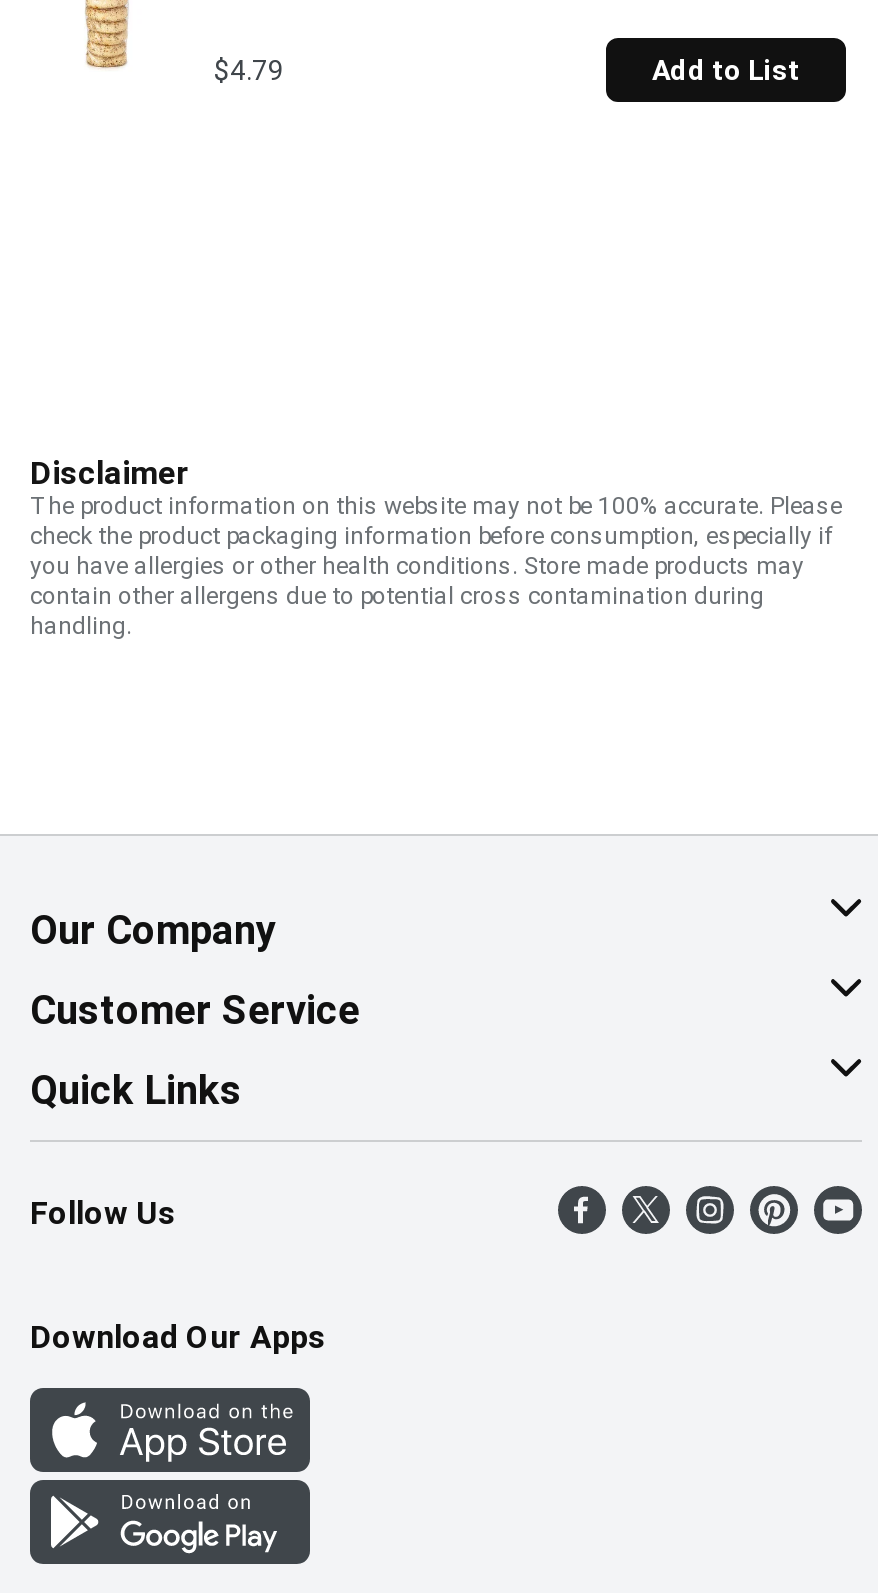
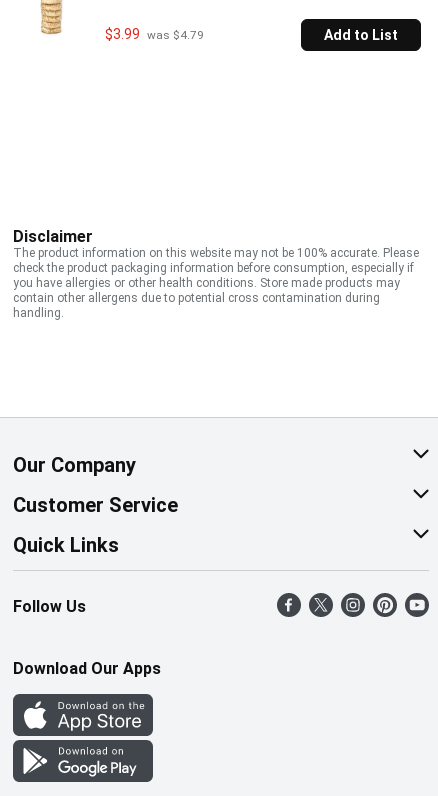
- $4.79
+ $3.99 was $4.79
